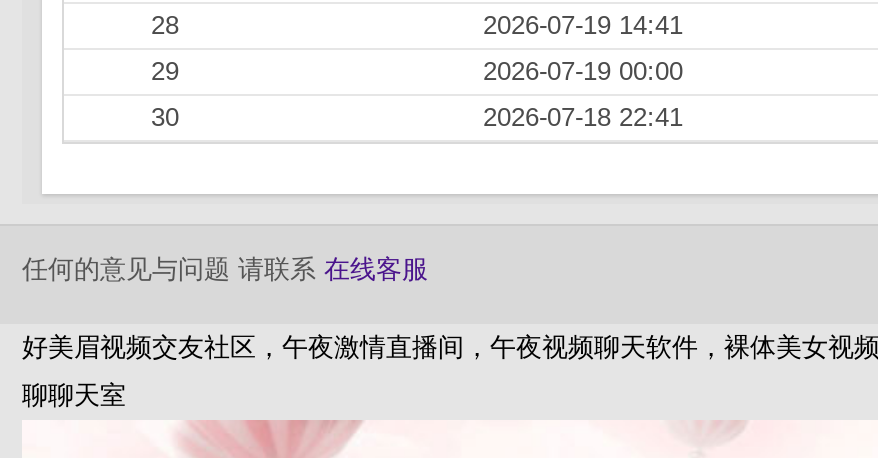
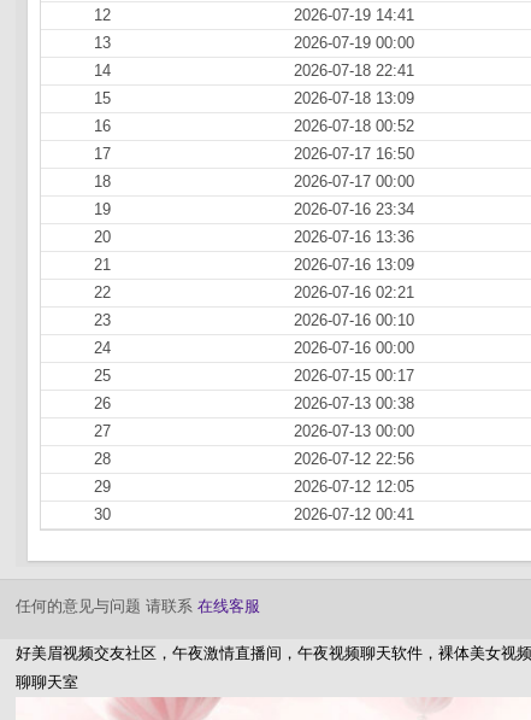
- 28
+ 12

- 29
+ 13

- 30
+ 14

+ 15
+ 2026-07-18 13:09
+ 16
+ 2026-07-18 00:52
+ 17
+ 2026-07-17 16:50
+ 18
+ 2026-07-17 00:00
+ 19
+ 2026-07-16 23:34
+ 20
+ 2026-07-16 13:36
+ 21
+ 2026-07-16 13:09
+ 22
+ 2026-07-16 02:21
+ 23
+ 2026-07-16 00:10
+ 24
+ 2026-07-16 00:00
+ 25
+ 2026-07-15 00:17
+ 26
+ 2026-07-13 00:38
+ 27
+ 2026-07-13 00:00
+ 28
+ 2026-07-12 22:56
+ 29
+ 2026-07-12 12:05
+ 30
+ 2026-07-12 00:41
